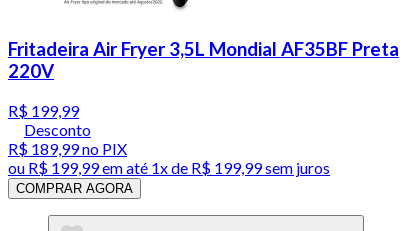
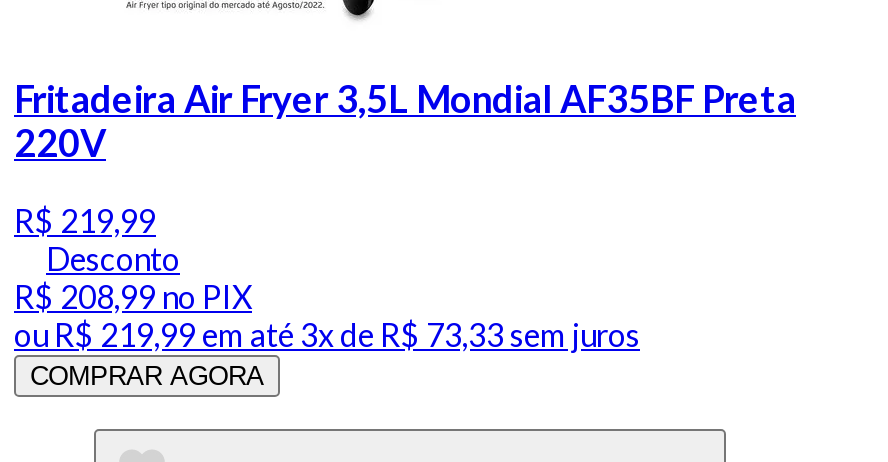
- R$ 199,99
+ R$ 219,99

- R$ 189,99 no PIX
+ R$ 208,99 no PIX

- ou R$ 199,99 em até 1x de R$ 199,99 sem juros
+ ou R$ 219,99 em até 3x de R$ 73,33 sem juros
